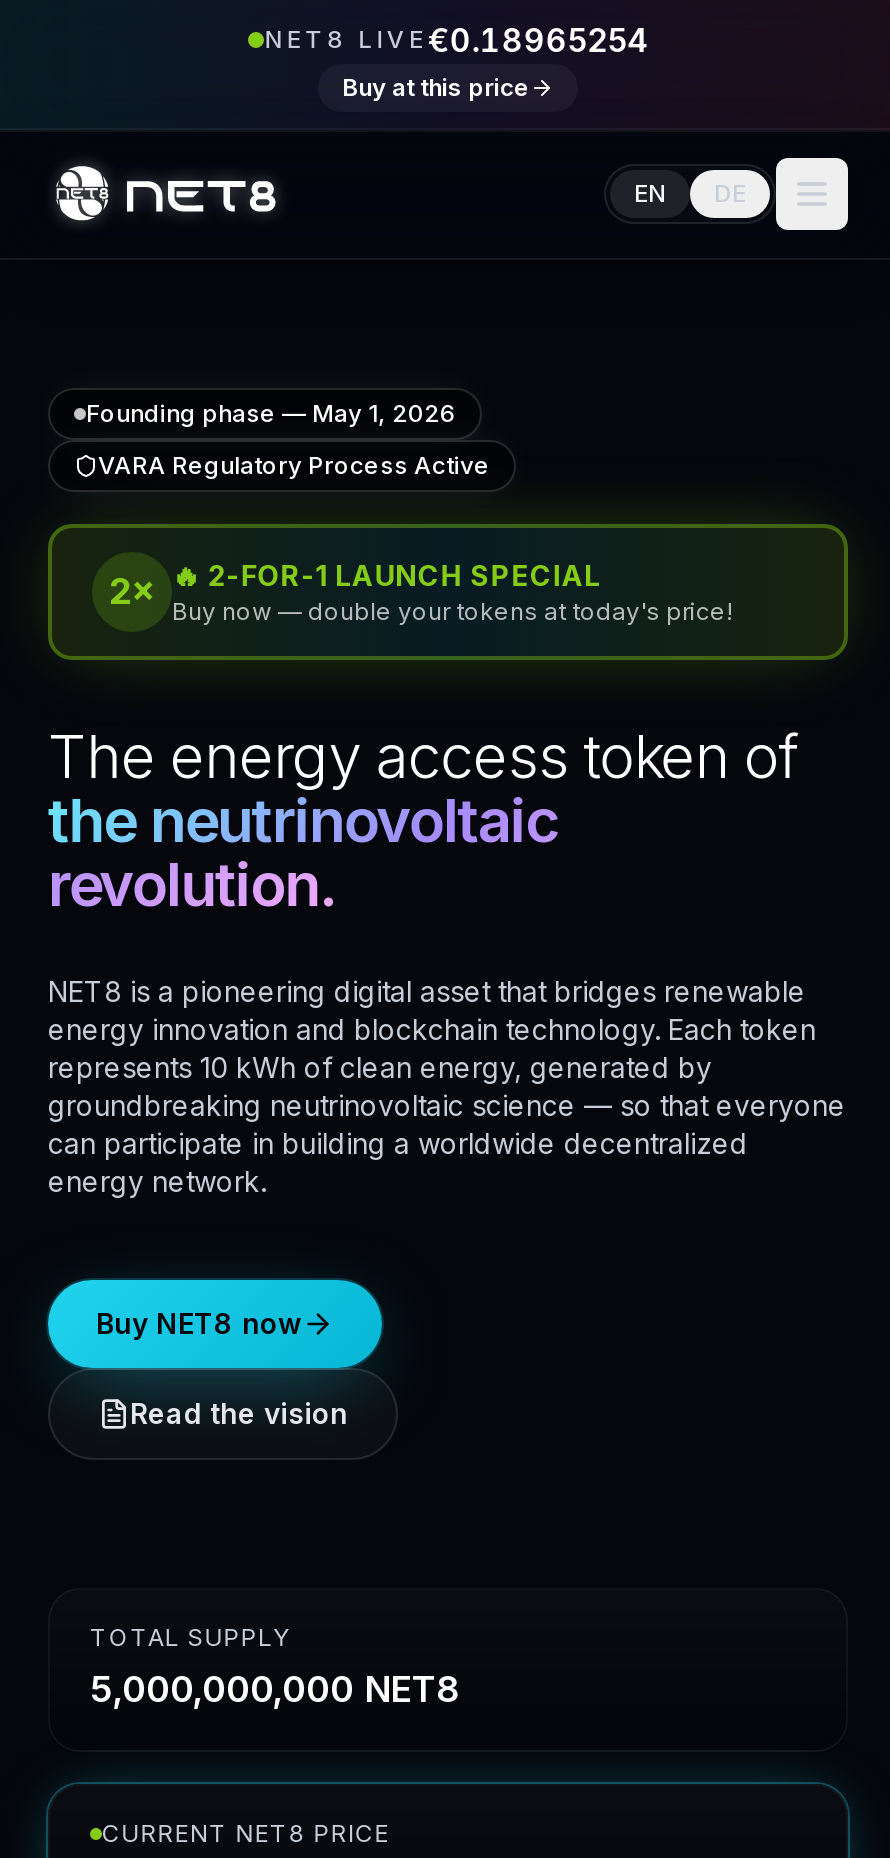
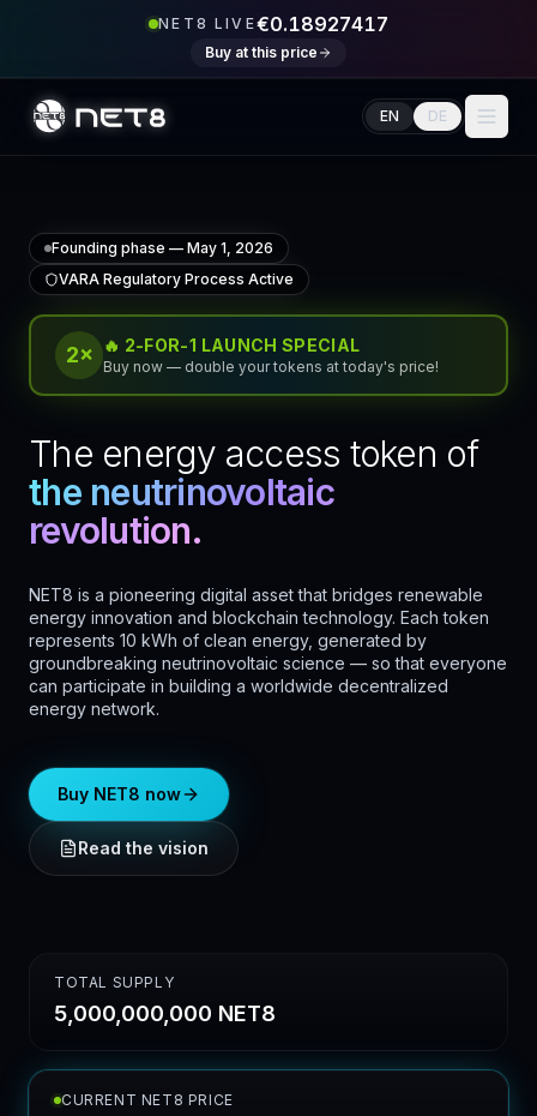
- NET8 LIVE €0.18965254
+ NET8 LIVE €0.18927417
